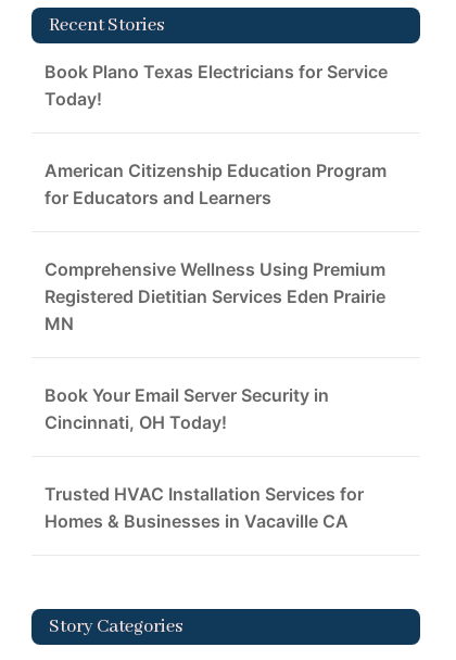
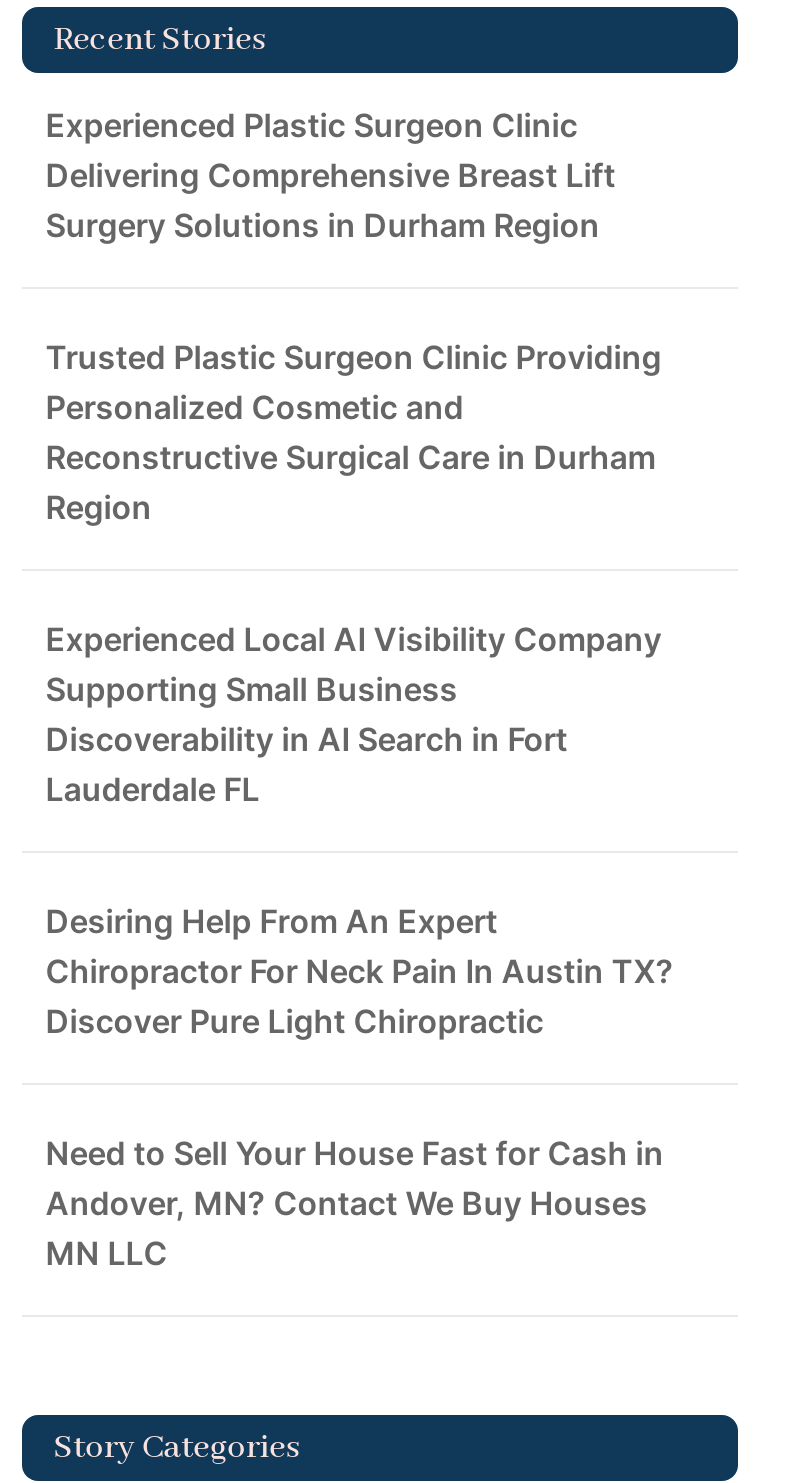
- Book Plano Texas Electricians for Service
- Today!
+ Experienced Plastic Surgeon Clinic
+ Delivering Comprehensive Breast Lift
+ Surgery Solutions in Durham Region

- American Citizenship Education Program
- for Educators and Learners
+ Trusted Plastic Surgeon Clinic Providing
+ Personalized Cosmetic and
+ Reconstructive Surgical Care in Durham
+ Region

- Comprehensive Wellness Using Premium
- Registered Dietitian Services Eden Prairie
- MN
+ Experienced Local AI Visibility Company
+ Supporting Small Business
+ Discoverability in AI Search in Fort
+ Lauderdale FL

- Book Your Email Server Security in
- Cincinnati, OH Today!
+ Desiring Help From An Expert
+ Chiropractor For Neck Pain In Austin TX?
+ Discover Pure Light Chiropractic

- Trusted HVAC Installation Services for
- Homes & Businesses in Vacaville CA
+ Need to Sell Your House Fast for Cash in
+ Andover, MN? Contact We Buy Houses
+ MN LLC
